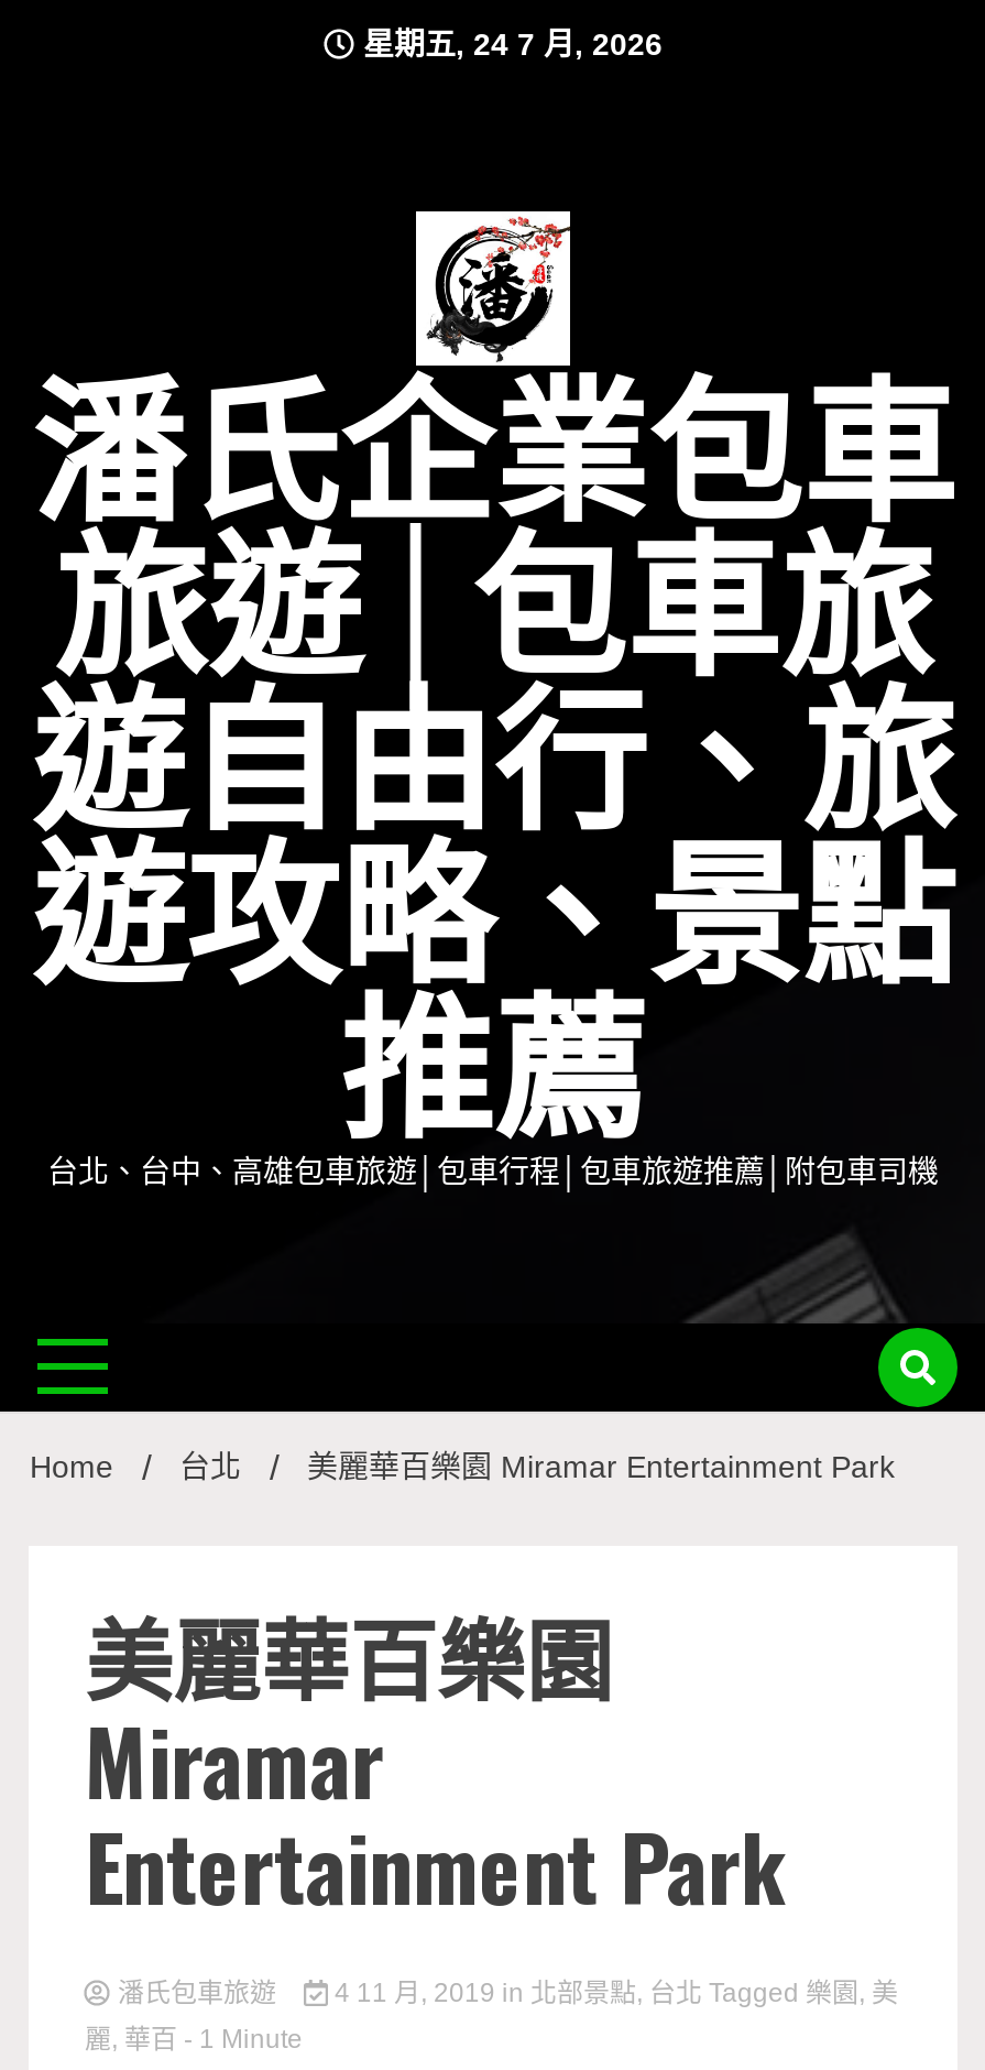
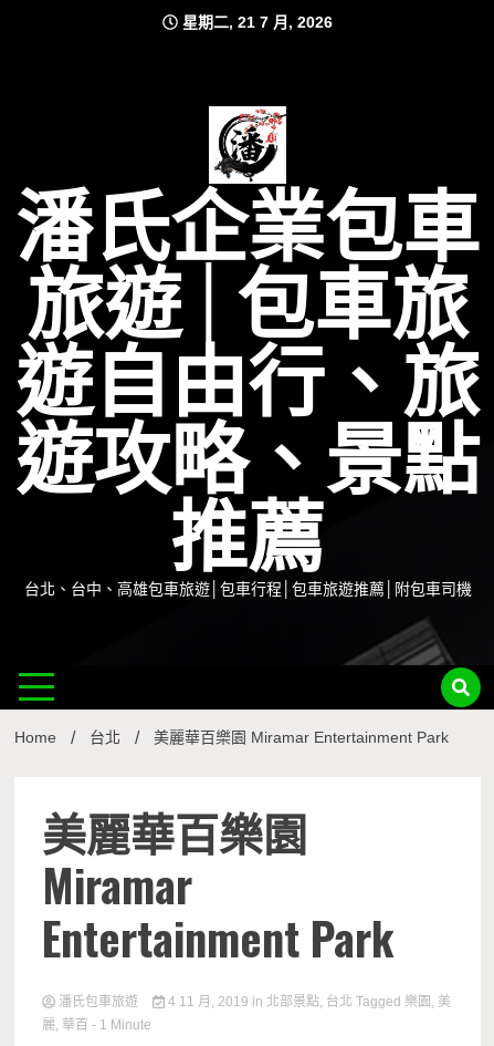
- 星期五, 24 7 月, 2026
+ 星期二, 21 7 月, 2026
